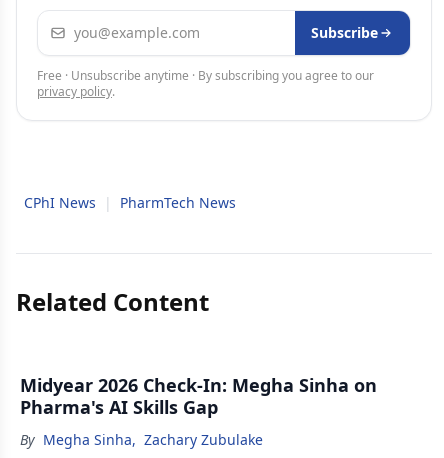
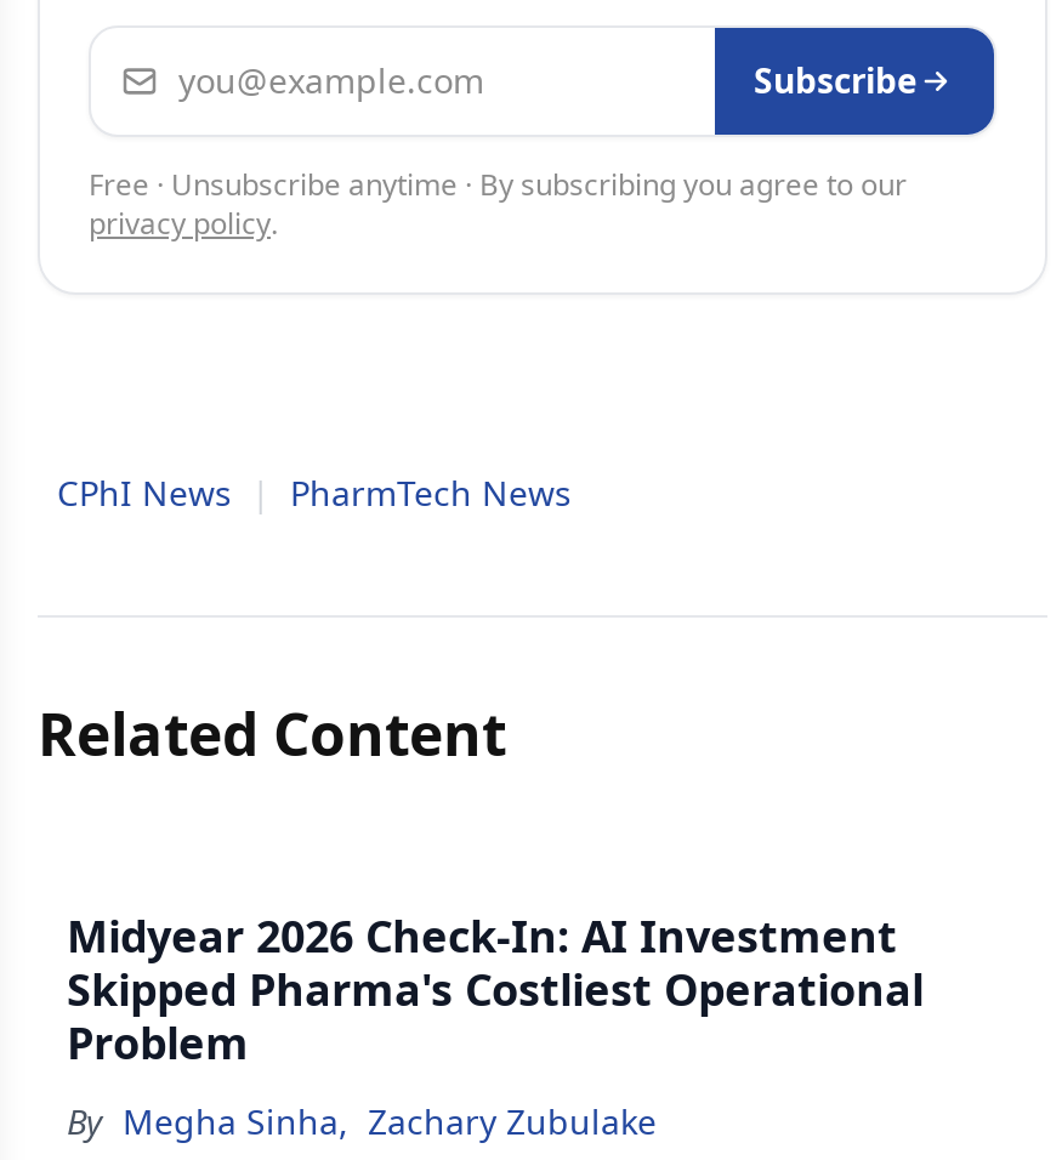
- Midyear 2026 Check-In: Megha Sinha on
- Pharma's AI Skills Gap
+ Midyear 2026 Check-In: AI Investment
+ Skipped Pharma's Costliest Operational
+ Problem
